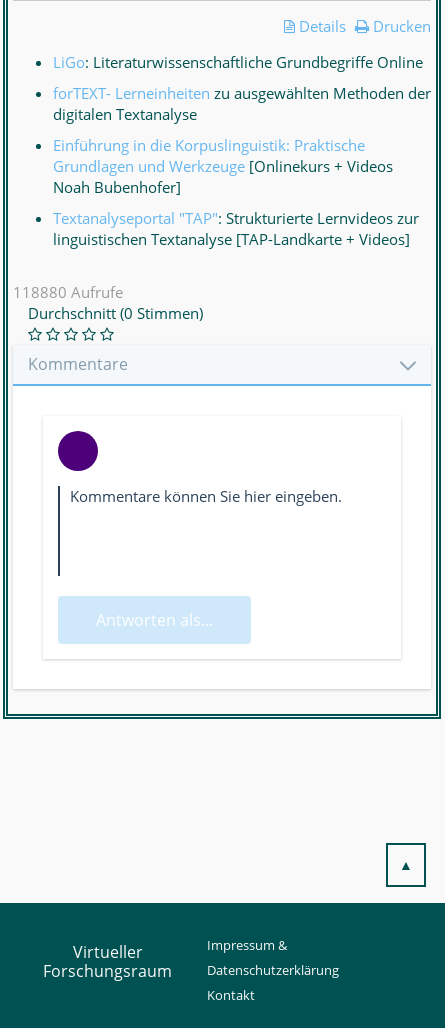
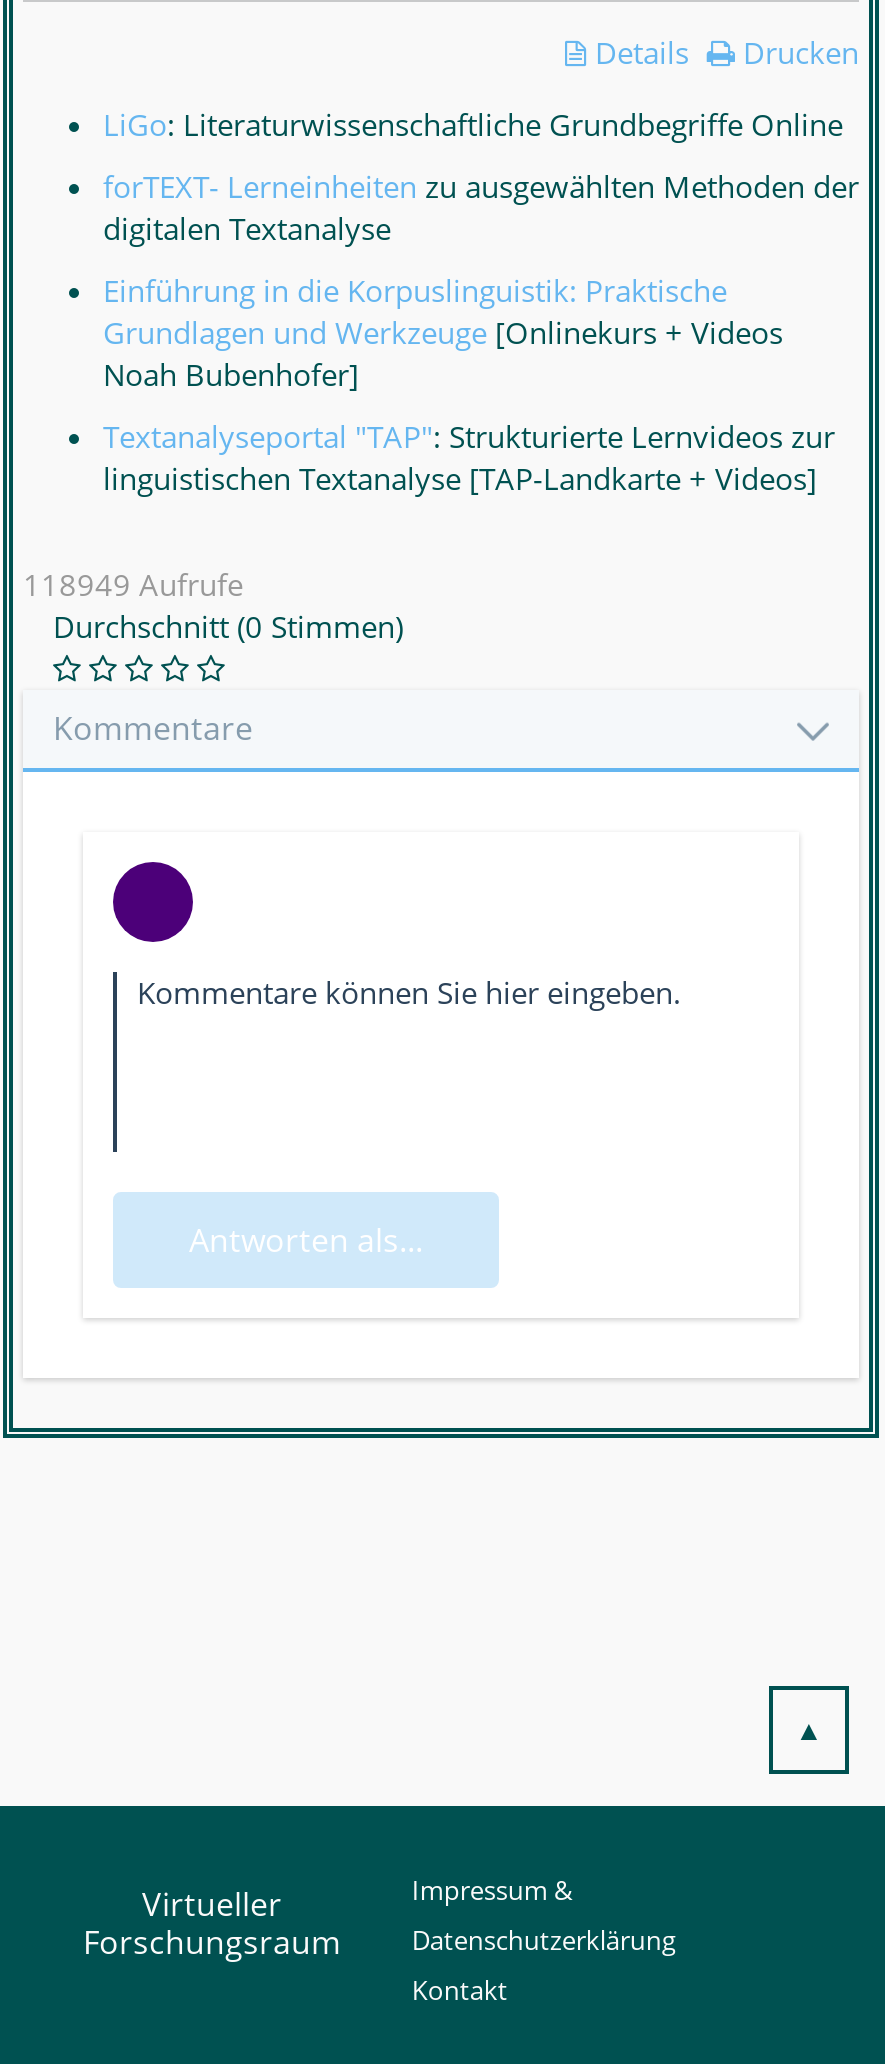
- 118880 Aufrufe
+ 118949 Aufrufe
